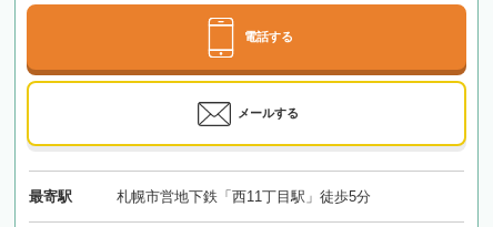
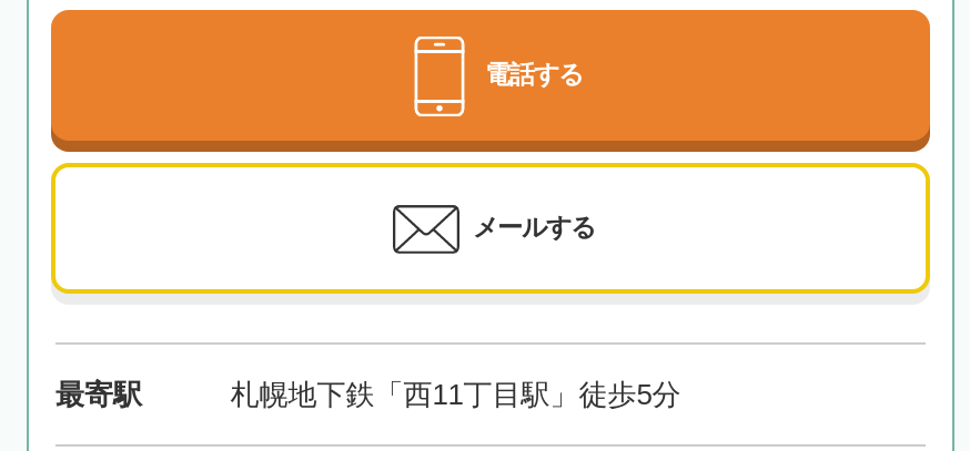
- 札幌市営地下鉄「西11丁目駅」徒歩5分
+ 札幌地下鉄「西11丁目駅」徒歩5分
